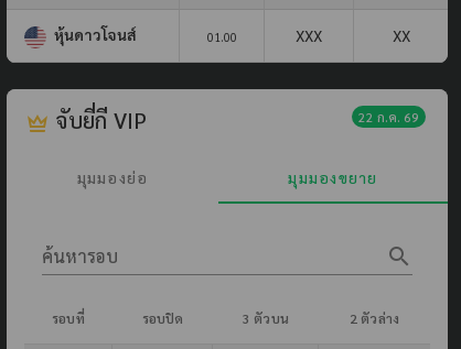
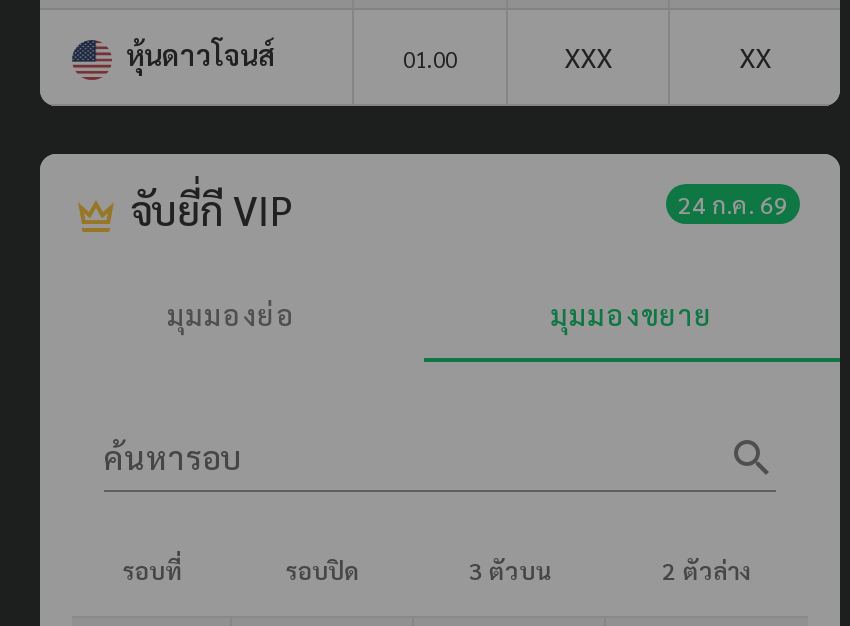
- 22 ก.ค. 69
+ 24 ก.ค. 69
